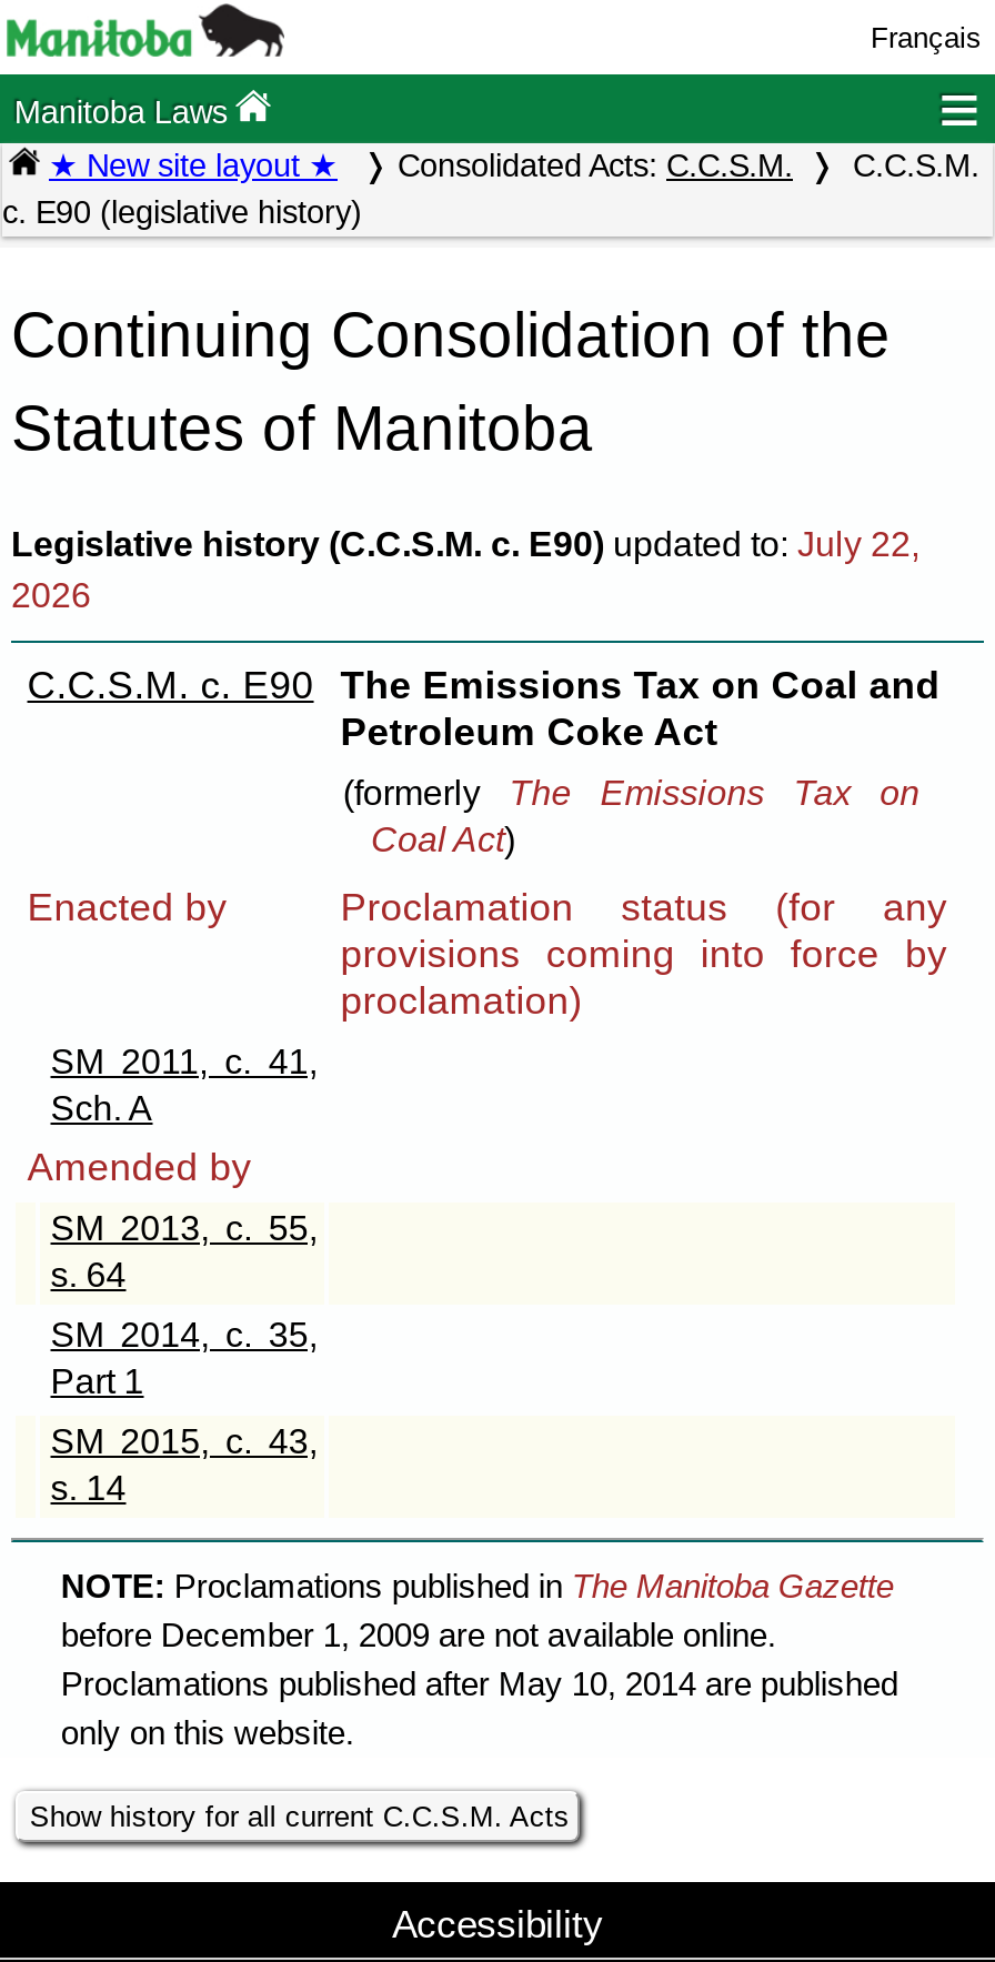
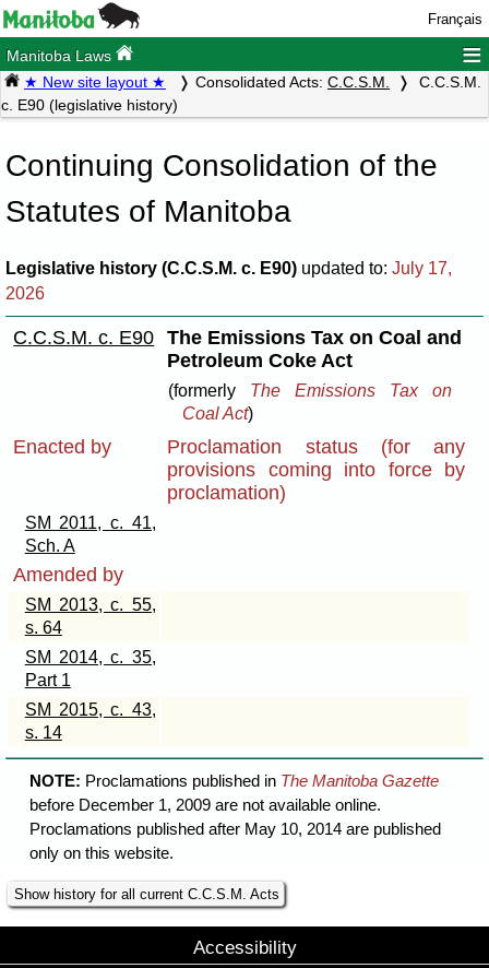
- Legislative history (C.C.S.M. c. E90) updated to: July 22,
+ Legislative history (C.C.S.M. c. E90) updated to: July 17,
